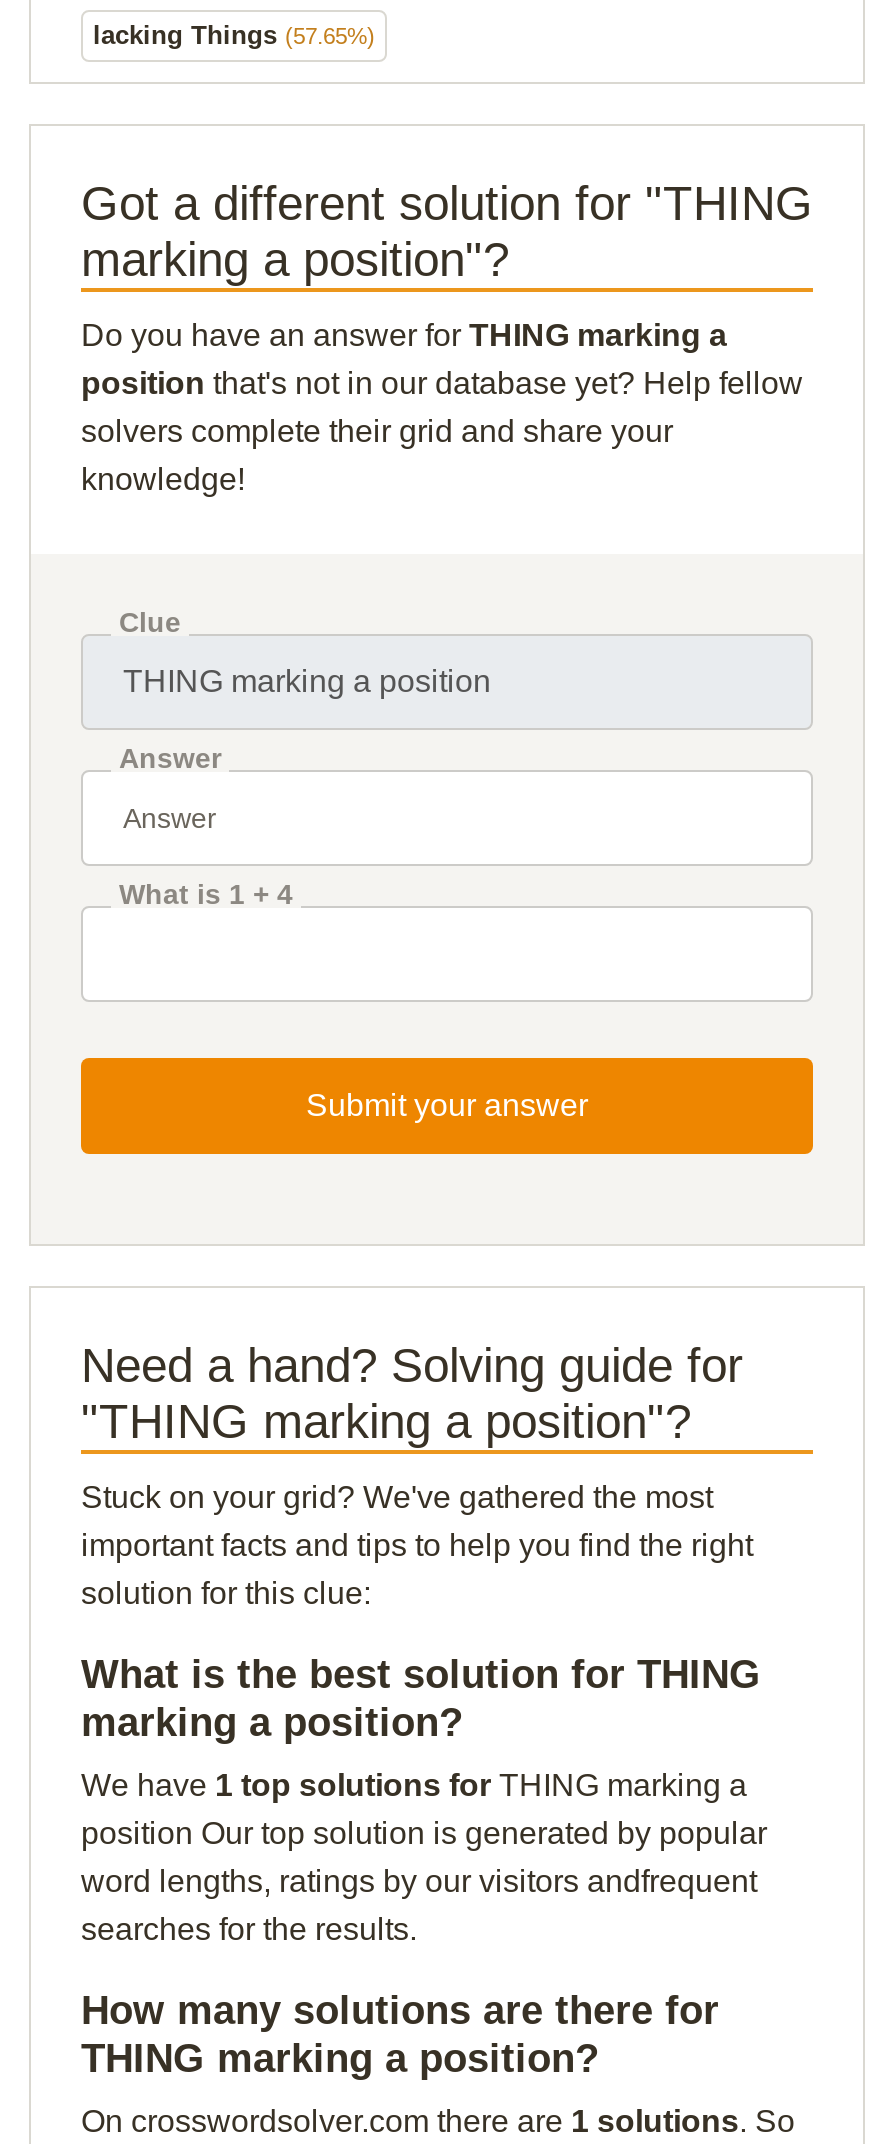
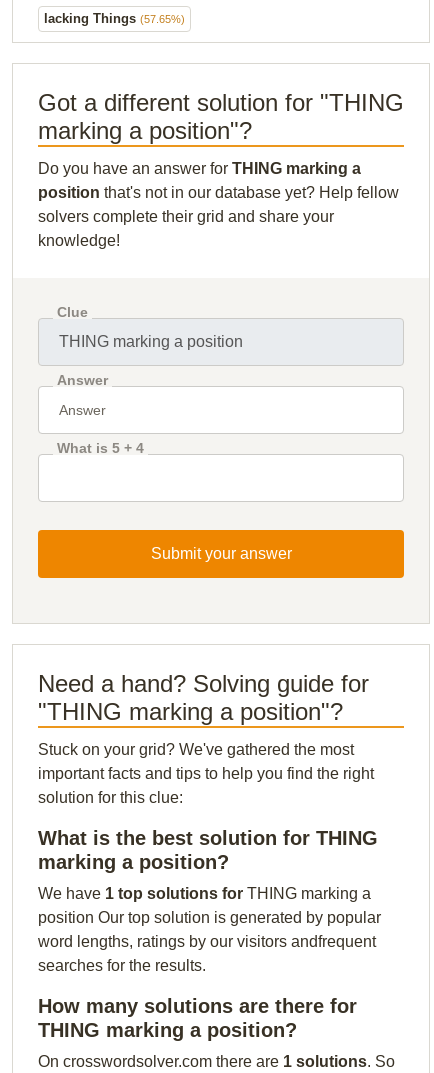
- What is 1 + 4
+ What is 5 + 4
